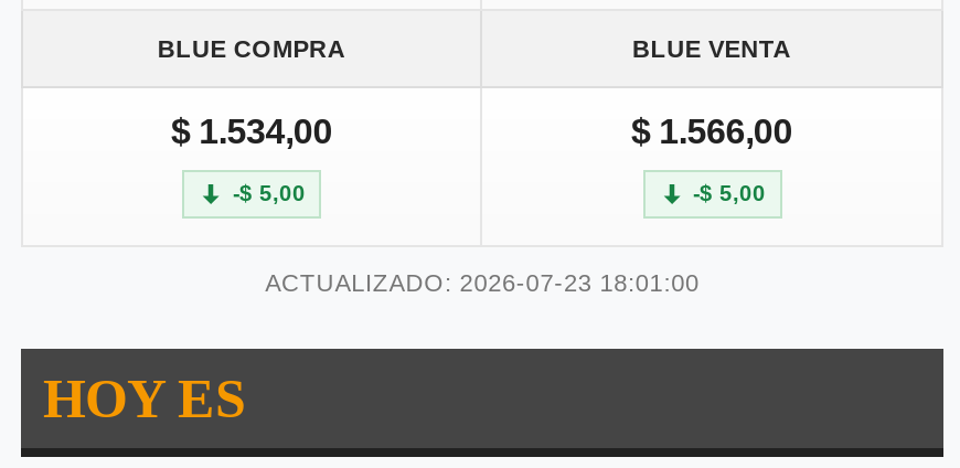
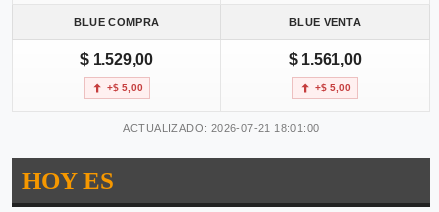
- $ 1.534,00
+ $ 1.529,00

- $ 1.566,00
+ $ 1.561,00

- -$ 5,00
+ +$ 5,00

- -$ 5,00
+ +$ 5,00

- ACTUALIZADO: 2026-07-23 18:01:00
+ ACTUALIZADO: 2026-07-21 18:01:00
